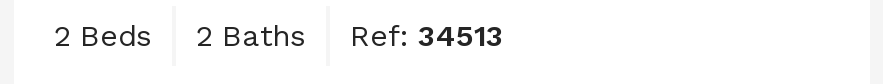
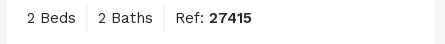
- 2 Beds 2 Baths Ref: 34513
+ 2 Beds 2 Baths Ref: 27415
